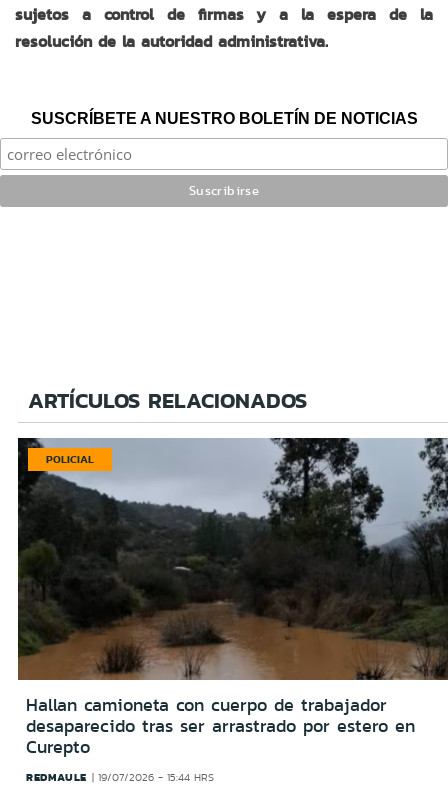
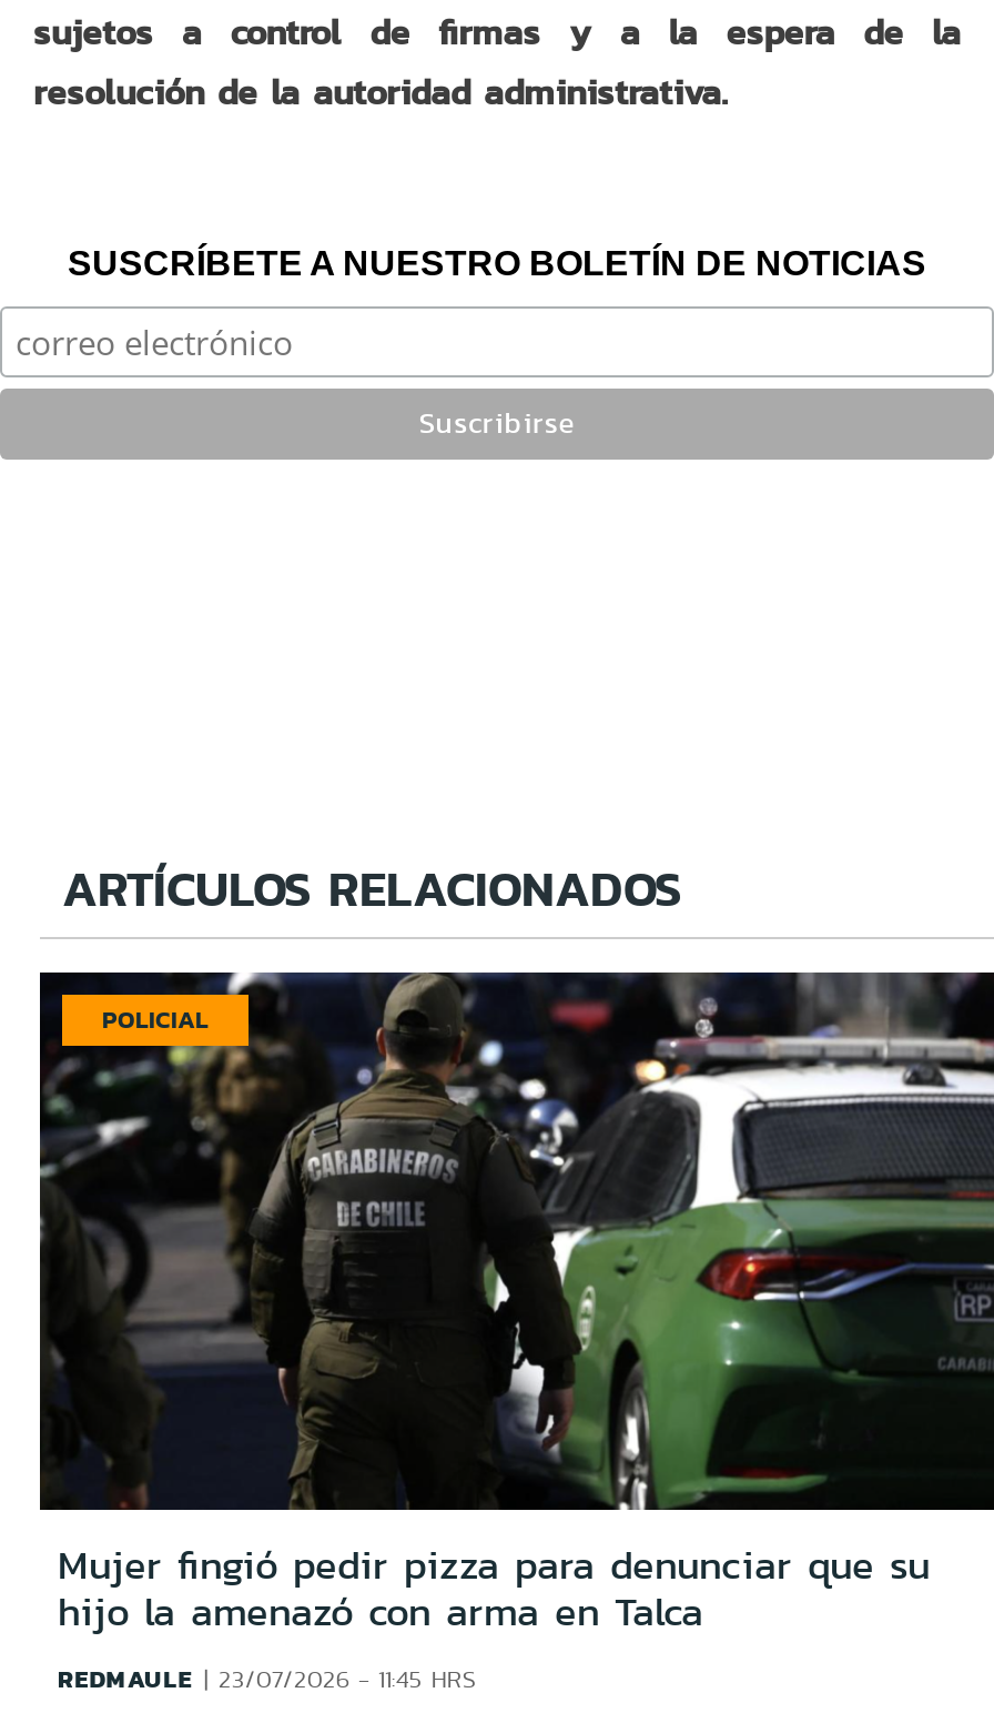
- [image]
- Hallan camioneta con cuerpo de trabajador
- desaparecido tras ser arrastrado por estero en
- Curepto
+ [image]
+ Mujer fingió pedir pizza para denunciar que su
+ hijo la amenazó con arma en Talca

- REDMAULE 19/07/2026 - 15:44 HRS
+ REDMAULE 23/07/2026 - 11:45 HRS
